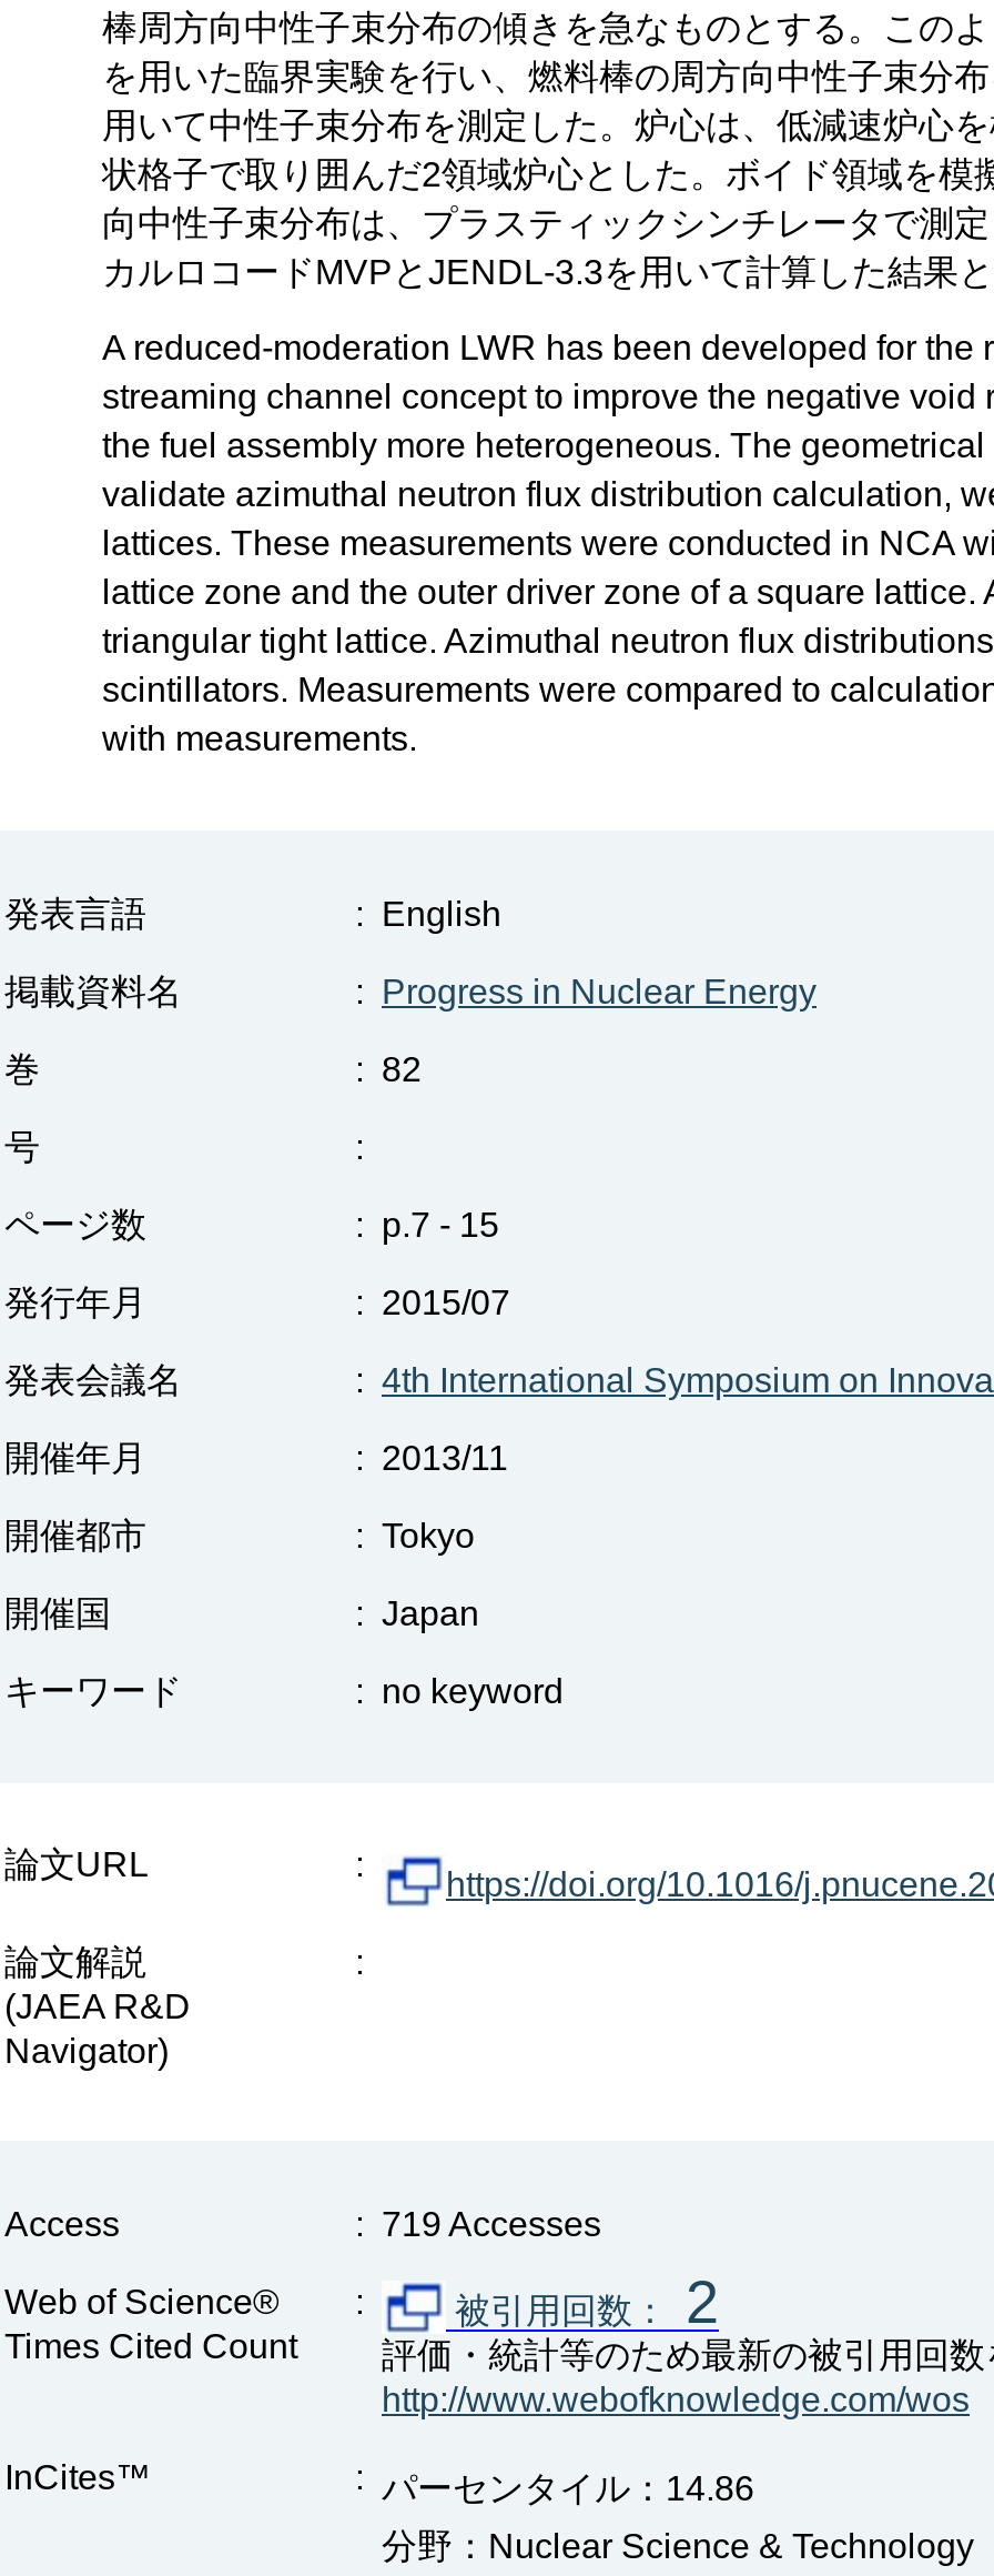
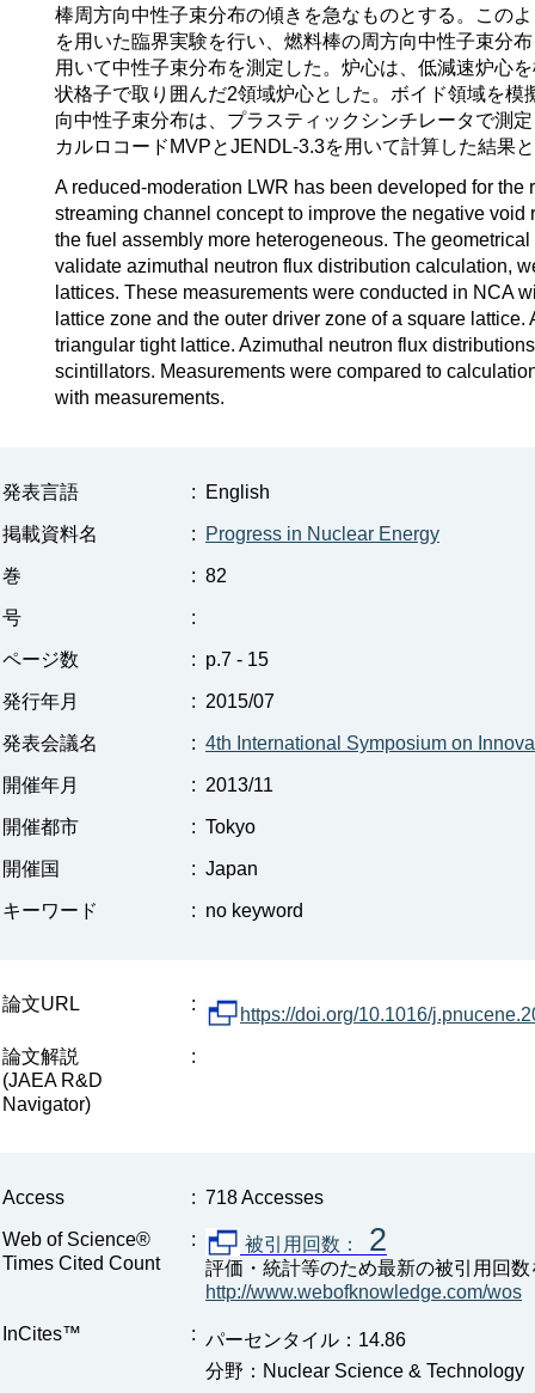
- : 719 Accesses
+ : 718 Accesses
